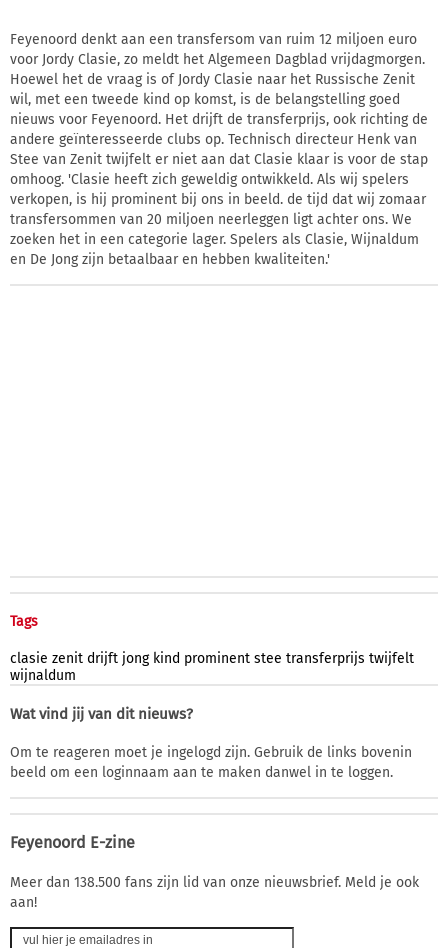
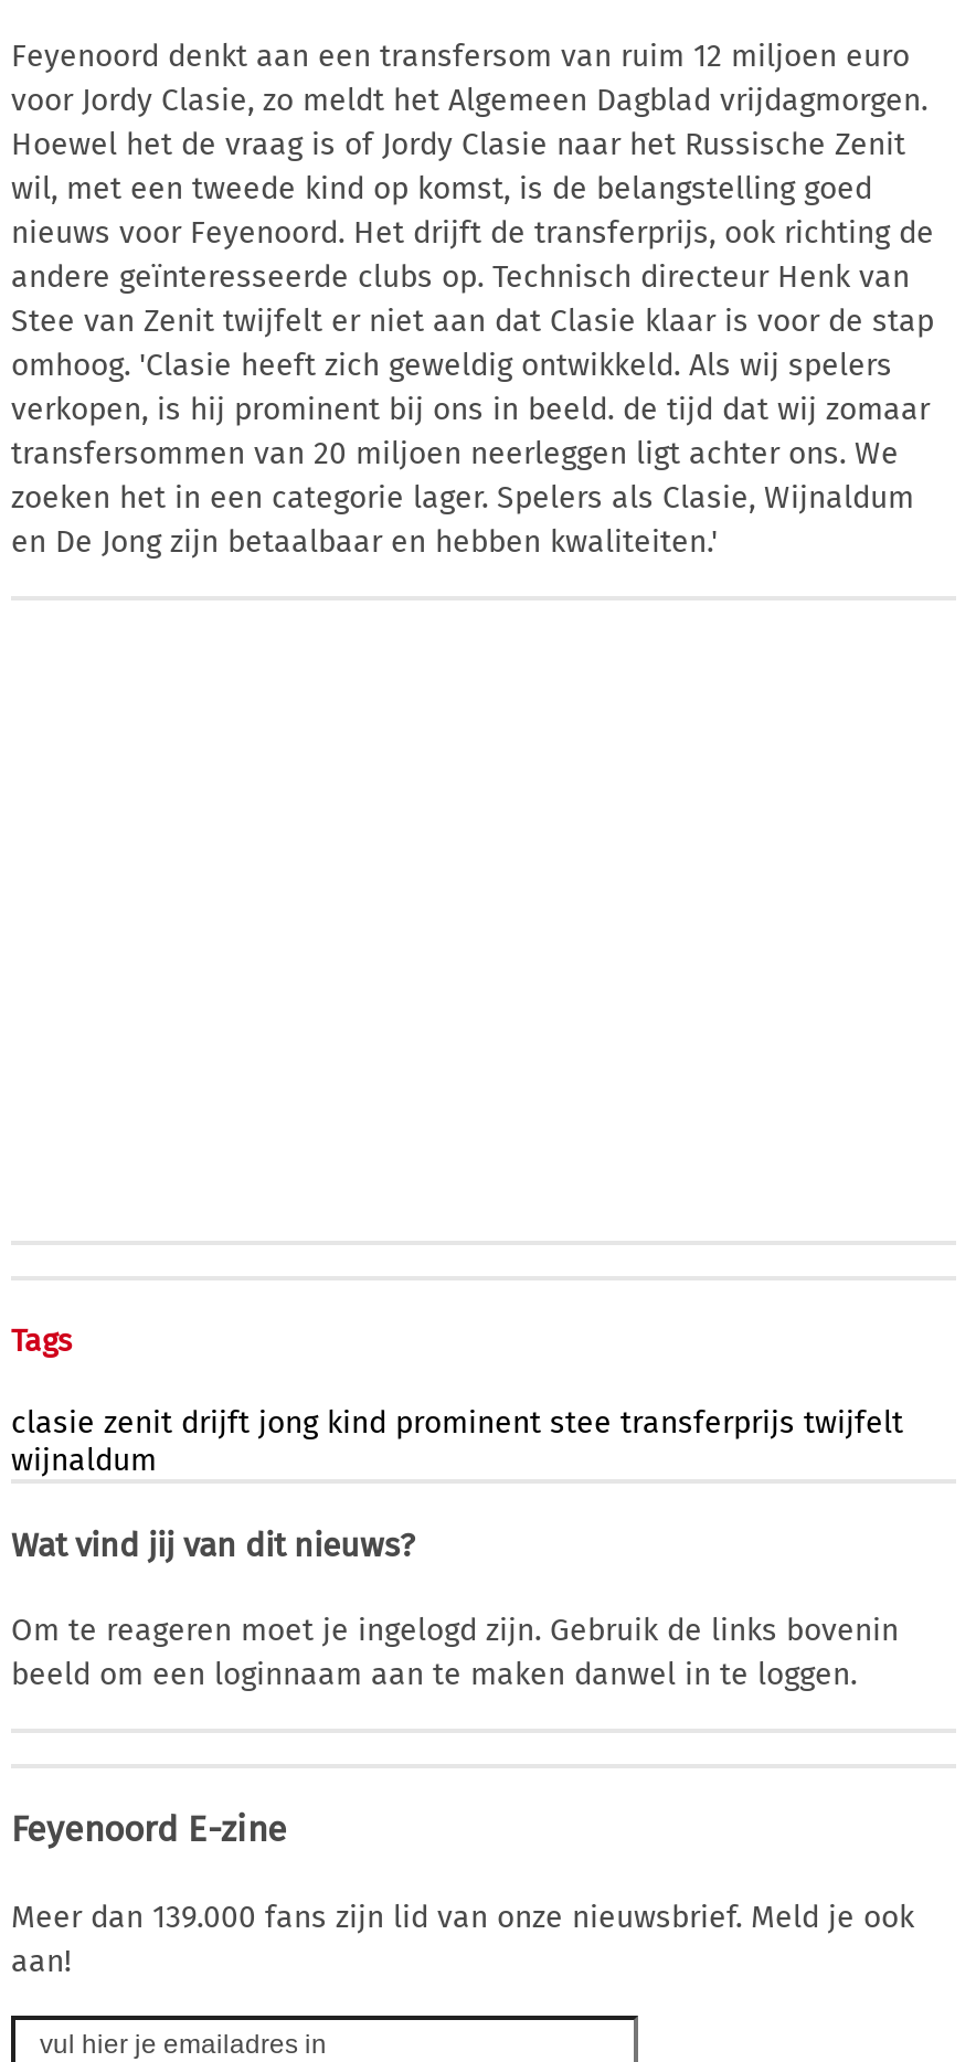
- Meer dan 138.500 fans zijn lid van onze nieuwsbrief. Meld je ook
+ Meer dan 139.000 fans zijn lid van onze nieuwsbrief. Meld je ook
